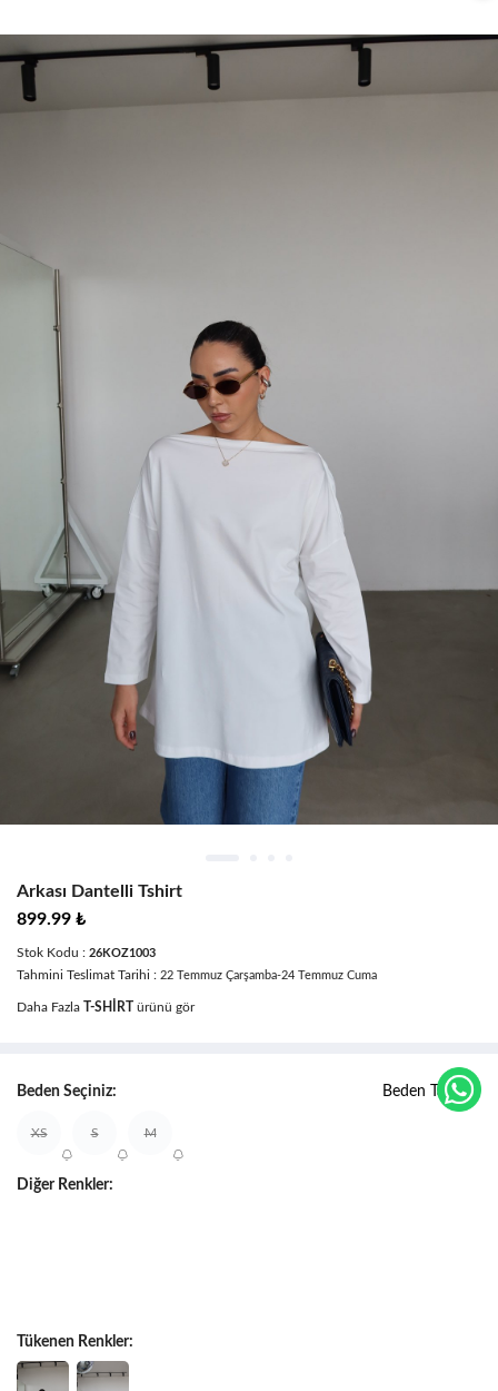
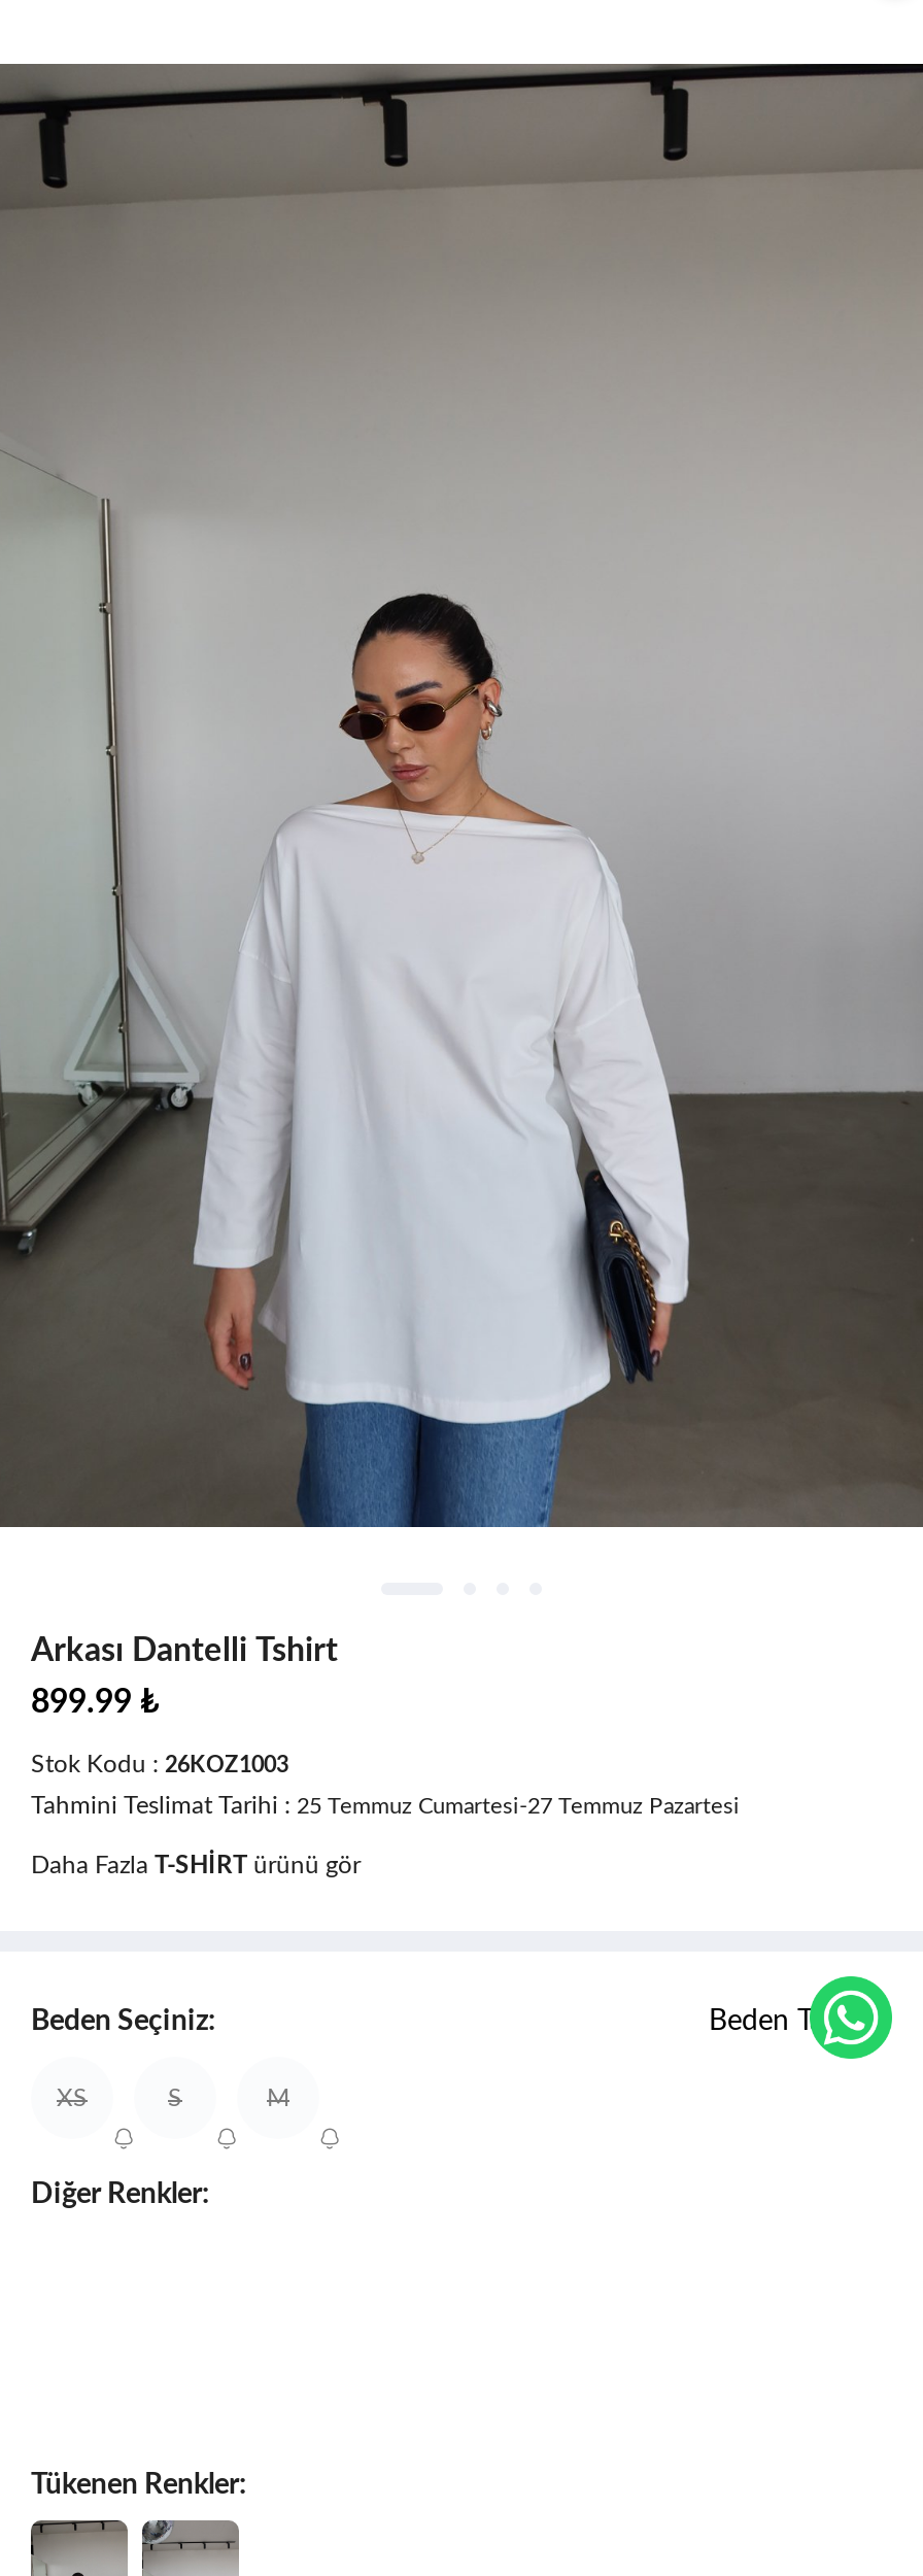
- Tahmini Teslimat Tarihi : 22 Temmuz Çarşamba-24 Temmuz Cuma
+ Tahmini Teslimat Tarihi : 25 Temmuz Cumartesi-27 Temmuz Pazartesi
